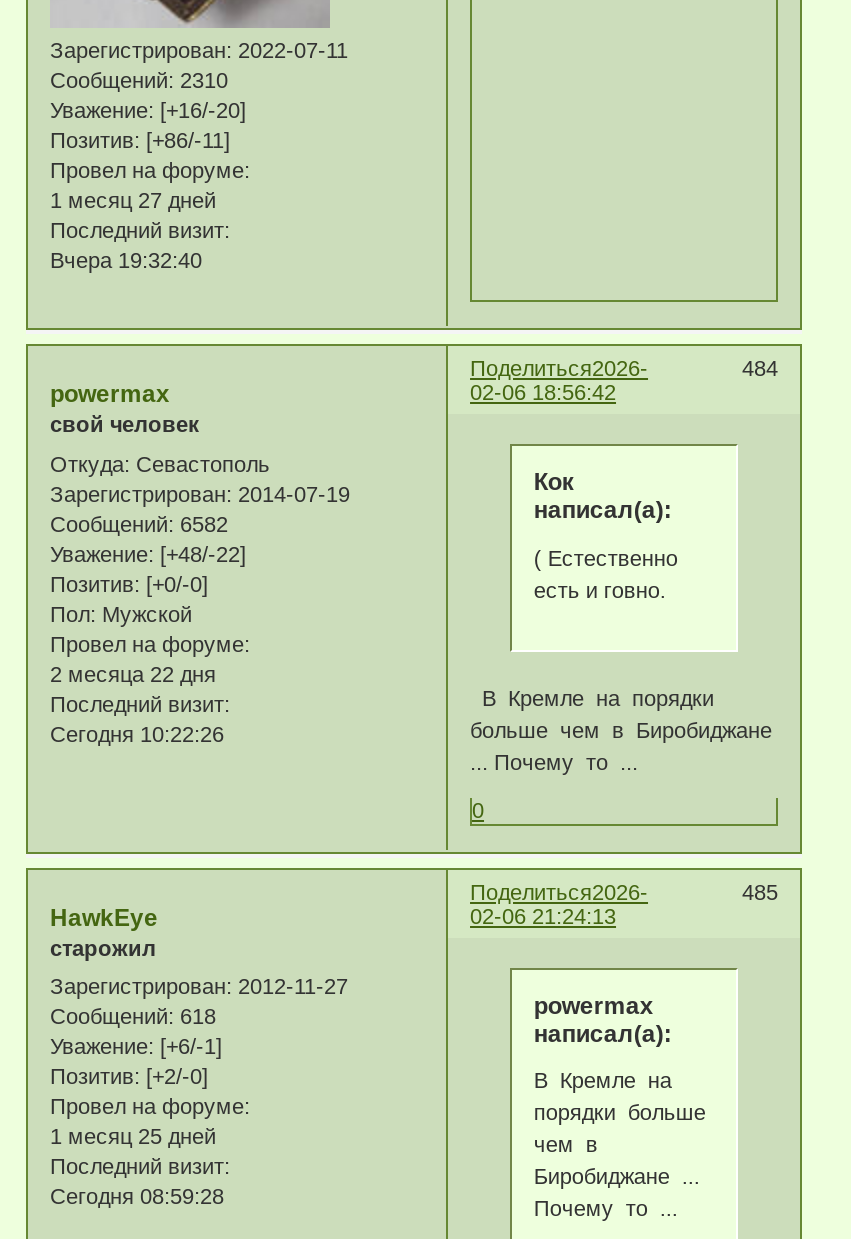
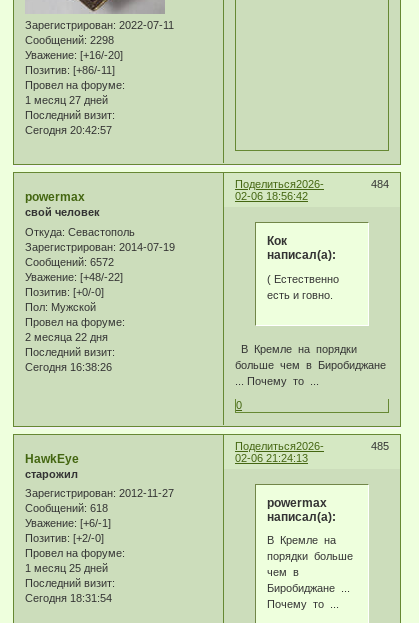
- Сообщений: 2310
+ Сообщений: 2298

- Вчера 19:32:40
+ Сегодня 20:42:57

- Сообщений: 6582
+ Сообщений: 6572

- Сегодня 10:22:26
+ Сегодня 16:38:26

- Сегодня 08:59:28
+ Сегодня 18:31:54
